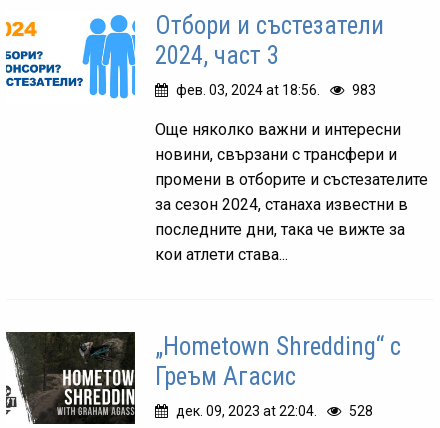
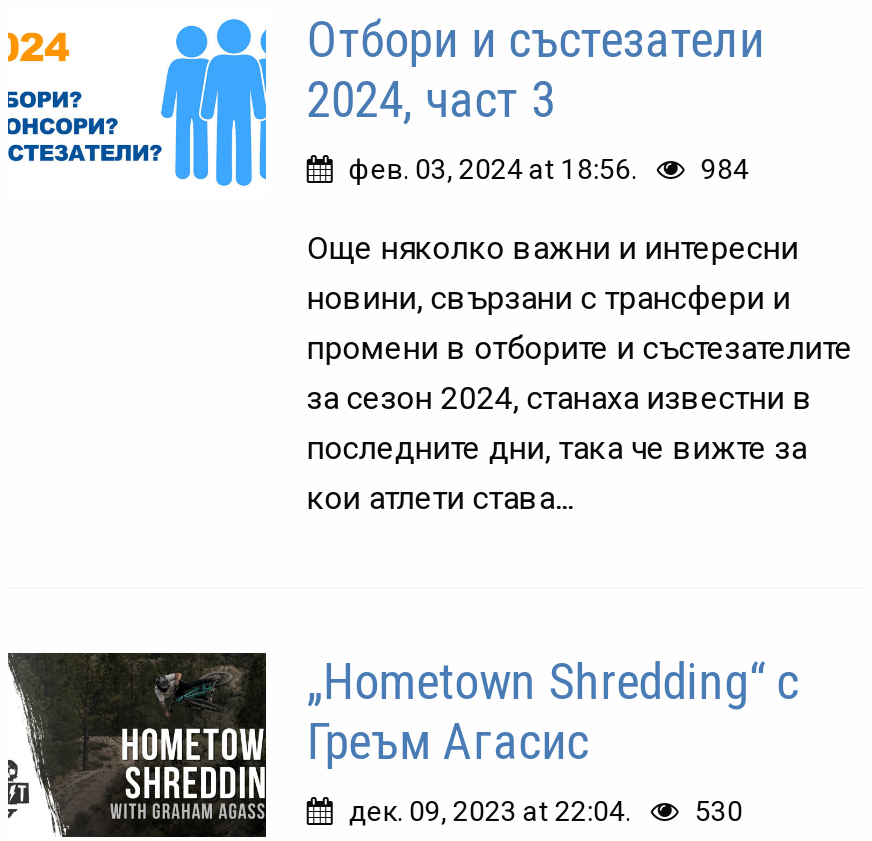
- фев. 03, 2024 at 18:56. 983
+ фев. 03, 2024 at 18:56. 984

- дек. 09, 2023 at 22:04. 528
+ дек. 09, 2023 at 22:04. 530
